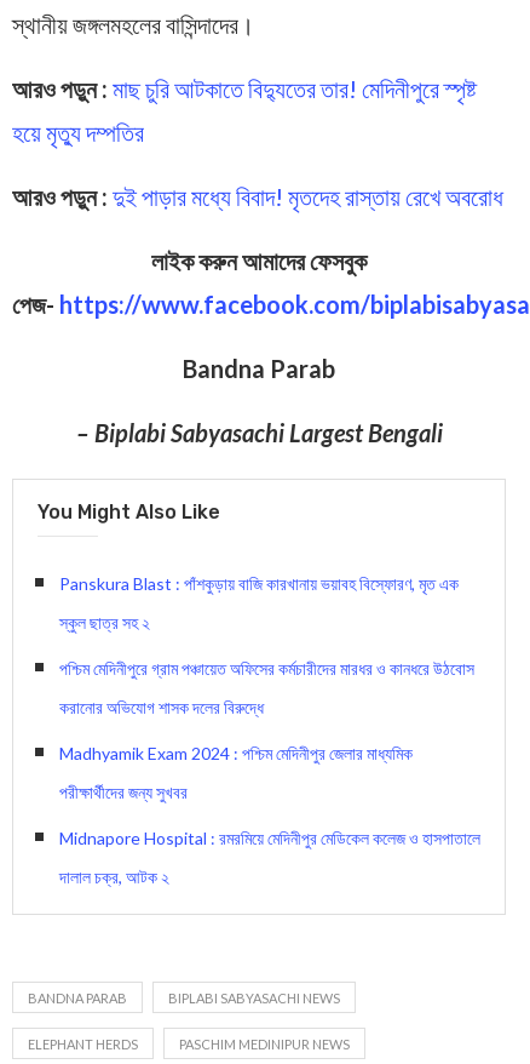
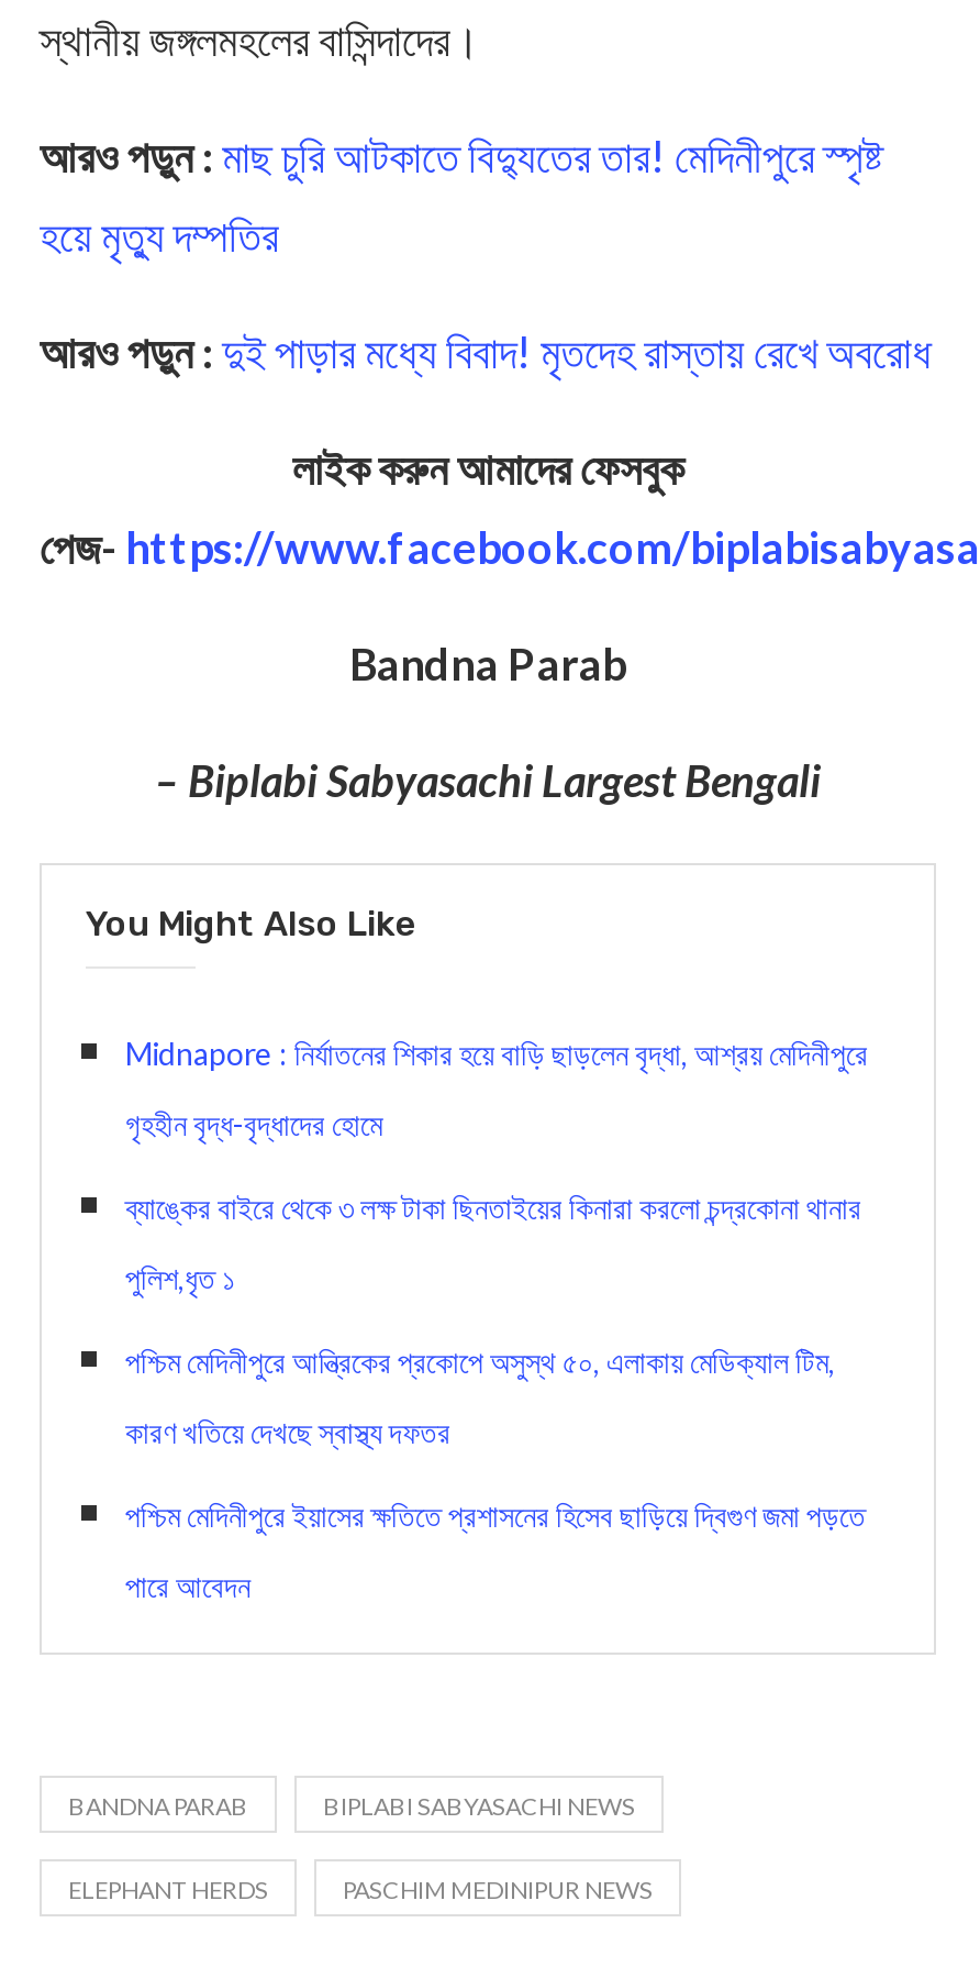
- Panskura Blast : প‍াঁশকুড়ায় বাজি কারখানায় ভয়াবহ বিস্ফোরণ, মৃত এক
+ Midnapore : নির্যাতনের শিকার হয়ে বাড়ি ছাড়লেন বৃদ্ধা, আশ্রয় মেদিনীপুরে

- স্কুল ছাত্র সহ ২
+ গৃহহীন বৃদ্ধ-বৃদ্ধাদের হোমে

- পশ্চিম মেদিনীপুরে গ্রাম পঞ্চায়েত অফিসের কর্মচারীদের মারধর ও কানধরে উঠবোস
+ ব্যাঙ্কের বাইরে থেকে ৩ লক্ষ টাকা ছিনতাইয়ের কিনারা করলো চন্দ্রকোনা থানার

- করানোর অভিযোগ শাসক দলের বিরুদ্ধে
+ পুলিশ,ধৃত ১

- Madhyamik Exam 2024 : পশ্চিম মেদিনীপুর জেলার মাধ্যমিক
+ পশ্চিম মেদিনীপুরে আন্ত্রিকের প্রকোপে অসুস্থ ৫০, এলাকায় মেডিক্যাল টিম,

- পরীক্ষার্থীদের জন্য সুখবর
+ কারণ খতিয়ে দেখছে স্বাস্থ্য দফতর

- Midnapore Hospital : রমরমিয়ে মেদিনীপুর মেডিকেল কলেজ ও হাসপাতালে
+ পশ্চিম মেদিনীপুরে ইয়াসের ক্ষতিতে প্রশাসনের হিসেব ছাড়িয়ে দ্বিগুণ জমা পড়তে

- দালাল চক্র, আটক ২
+ পারে আবেদন
